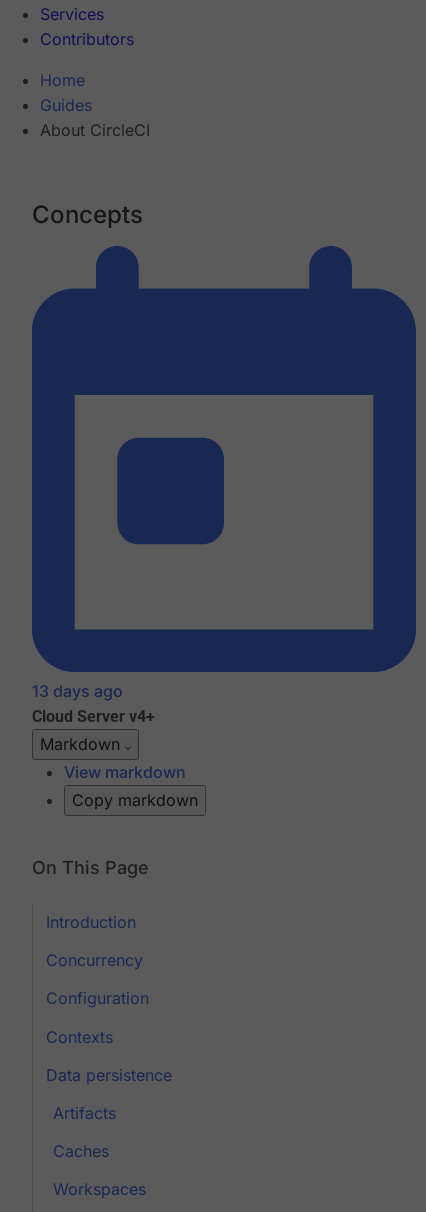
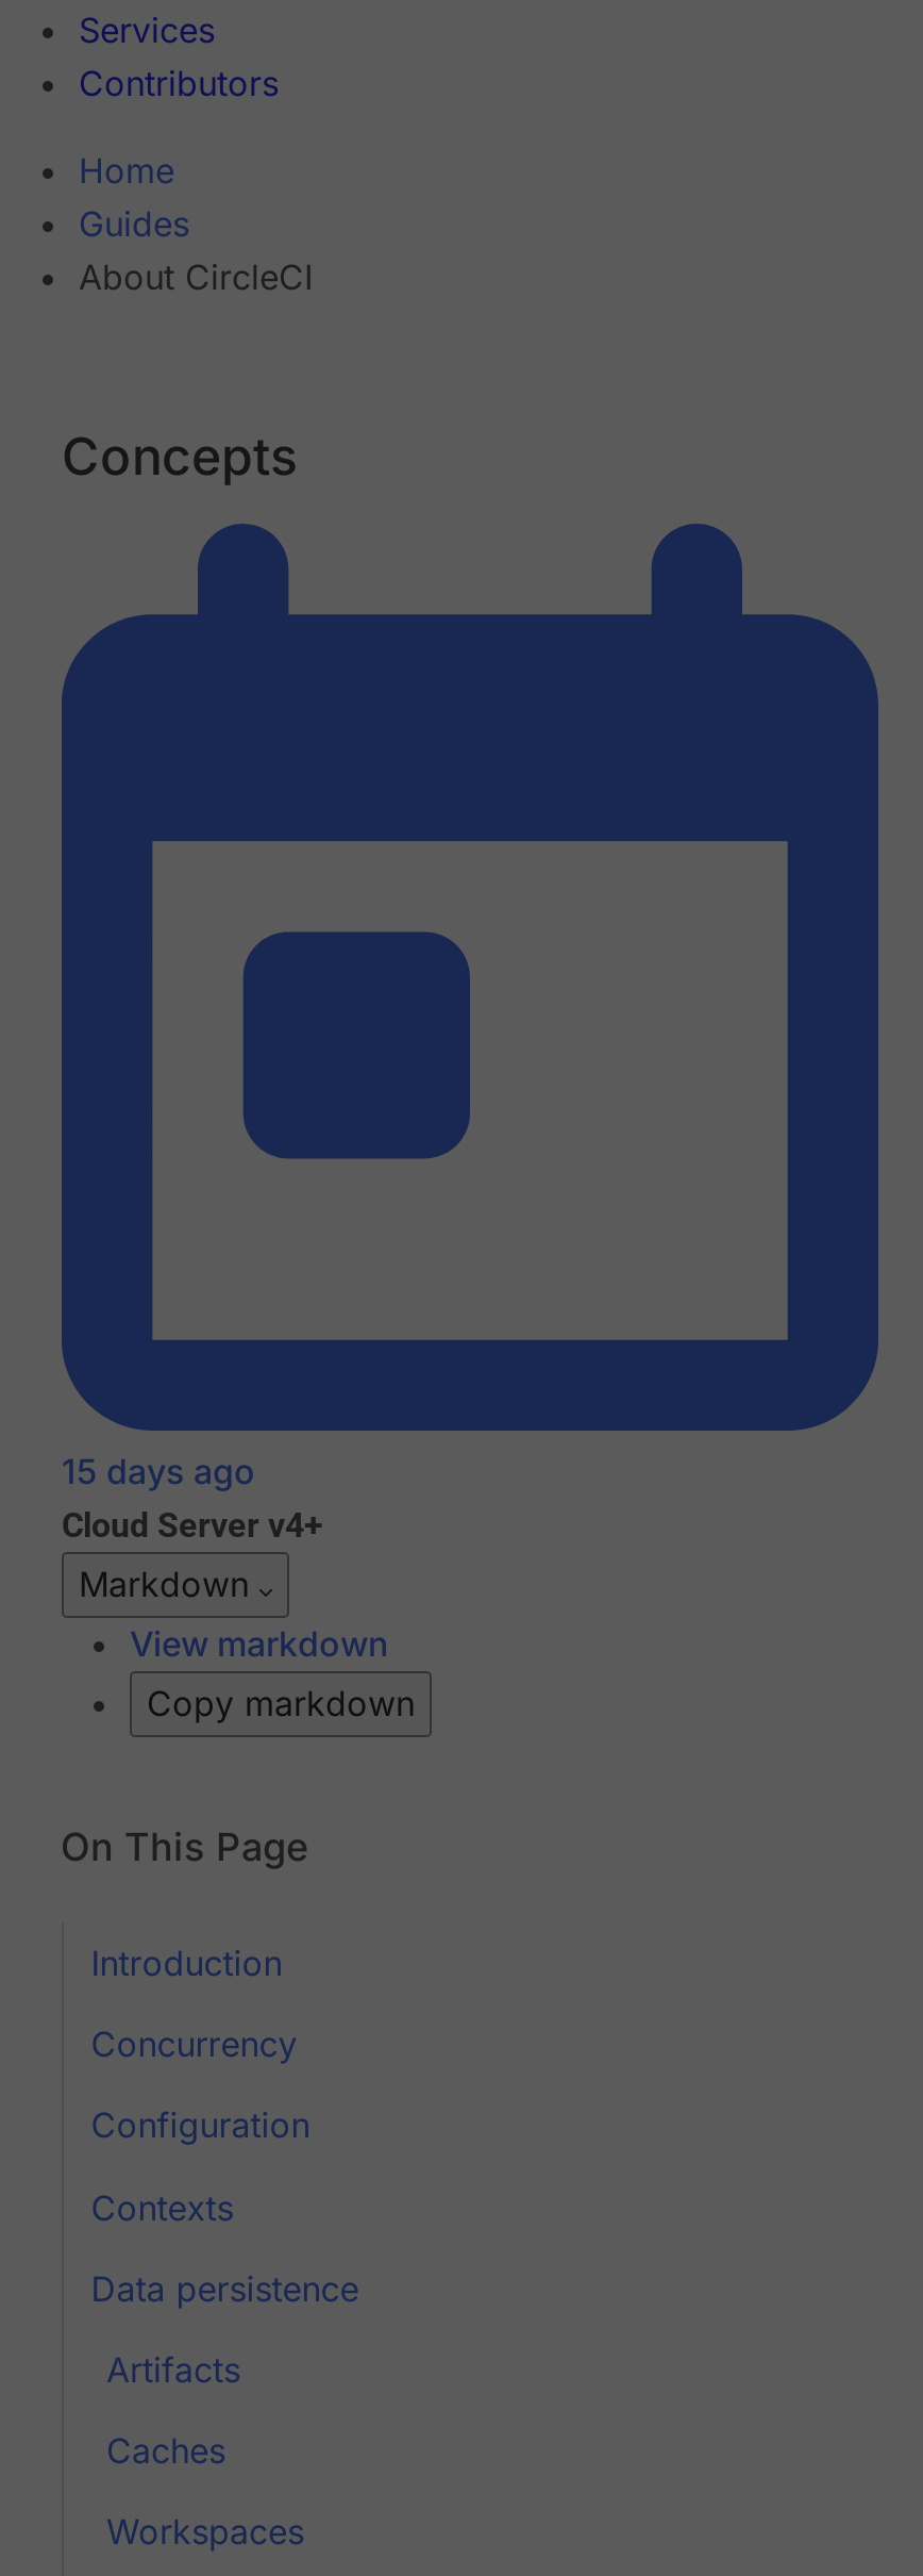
- 13 days ago
+ 15 days ago
